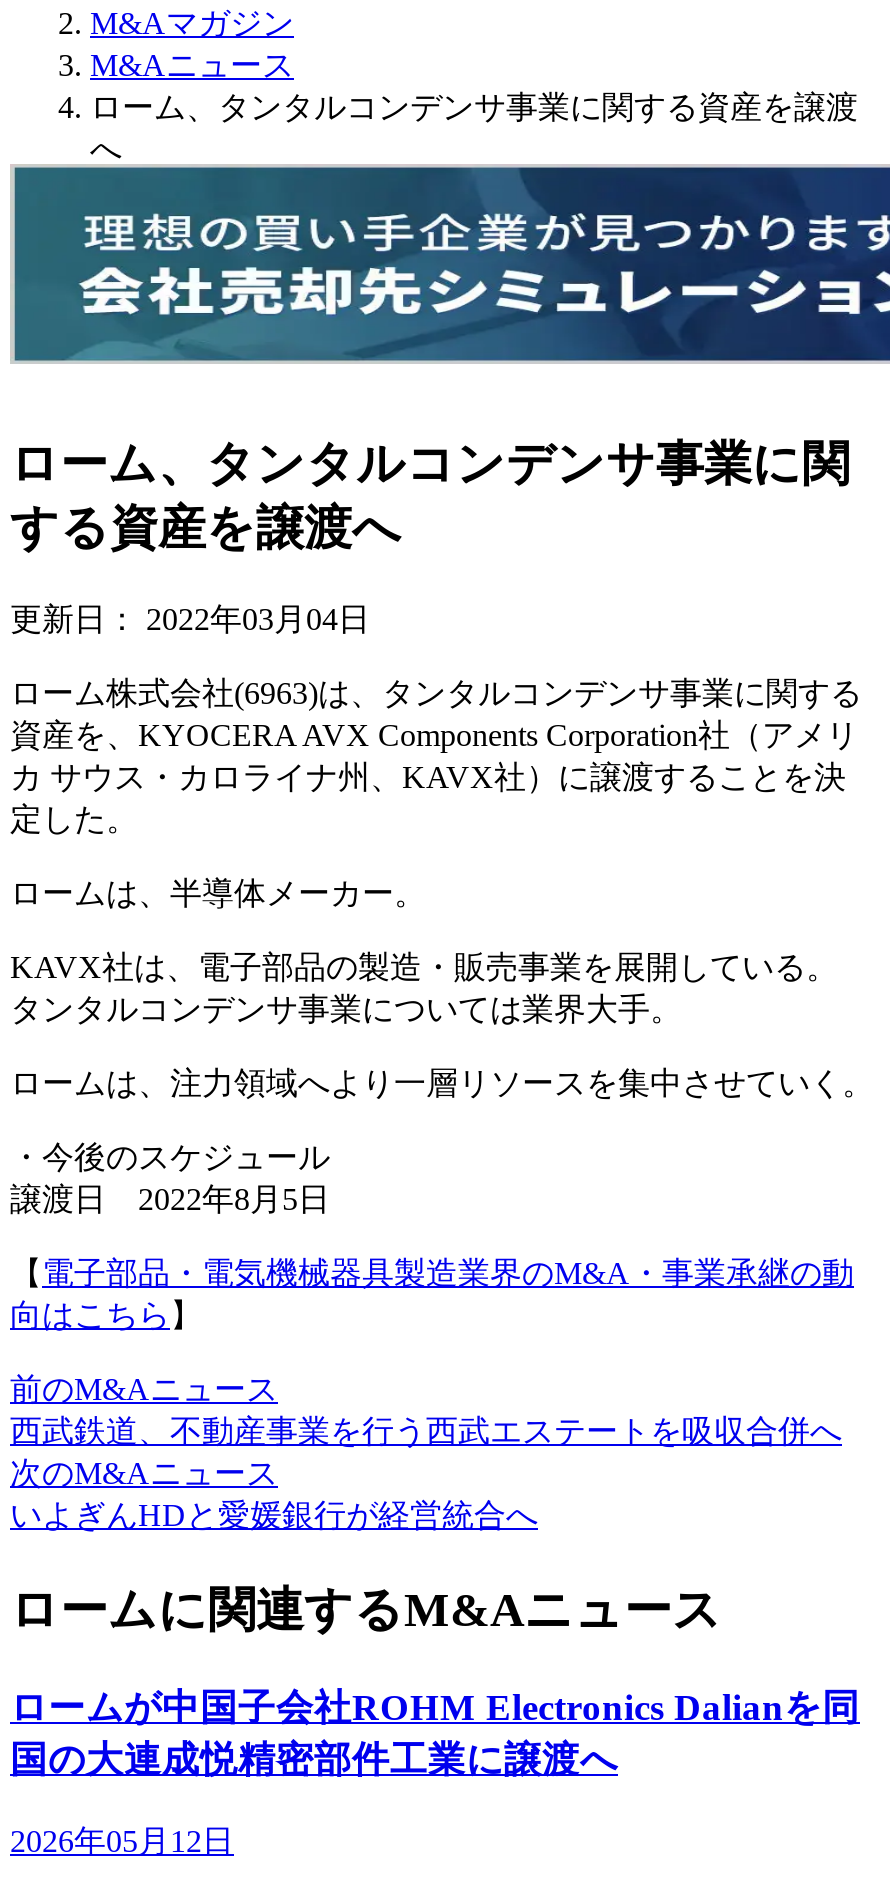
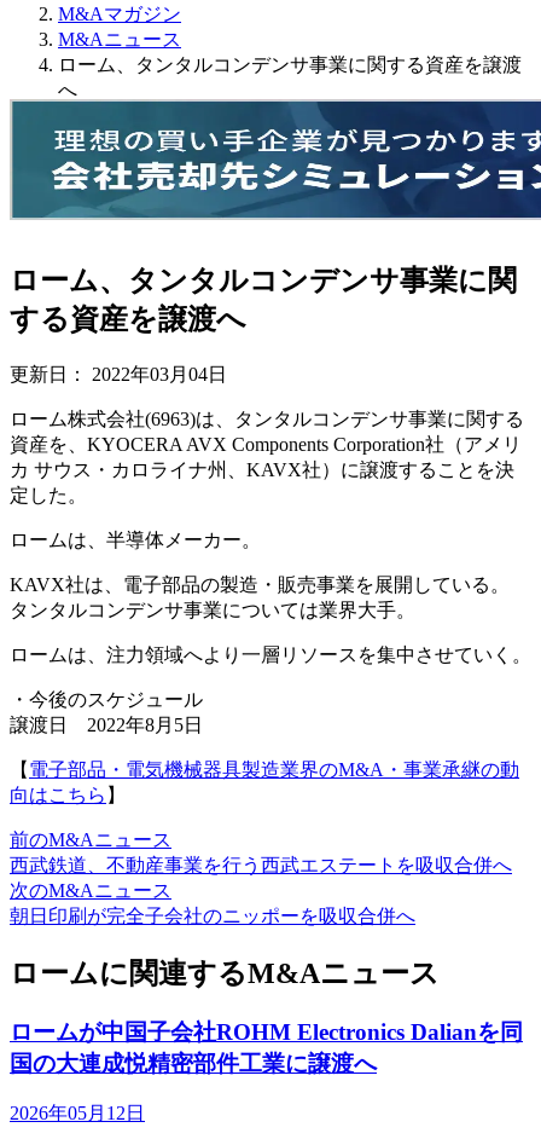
- いよぎんHDと愛媛銀行が経営統合へ
+ 朝日印刷が完全子会社のニッポーを吸収合併へ
